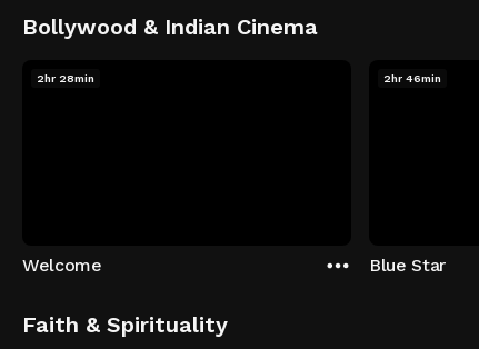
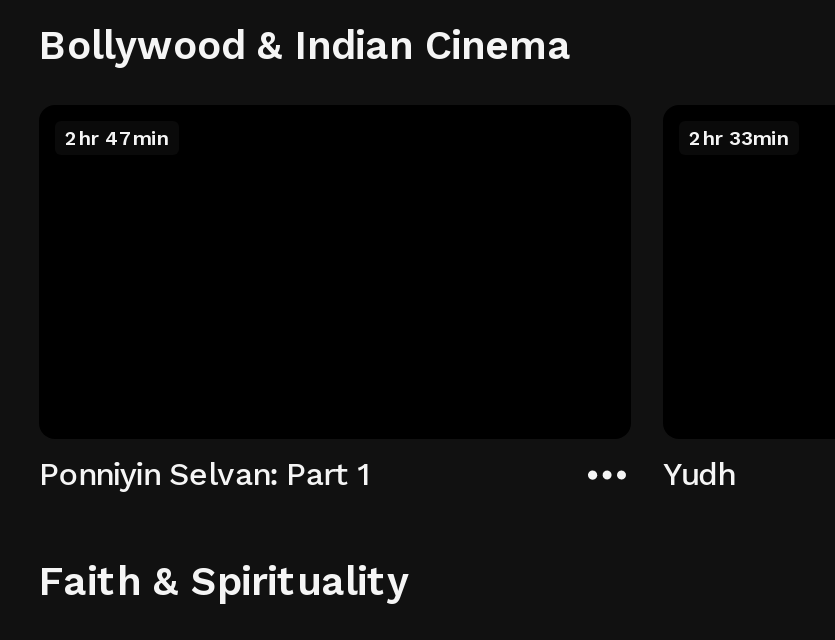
- 2hr 28min
+ 2hr 47min

- 2hr 46min
+ 2hr 33min

- Welcome
+ Ponniyin Selvan: Part 1

- Blue Star
+ Yudh
